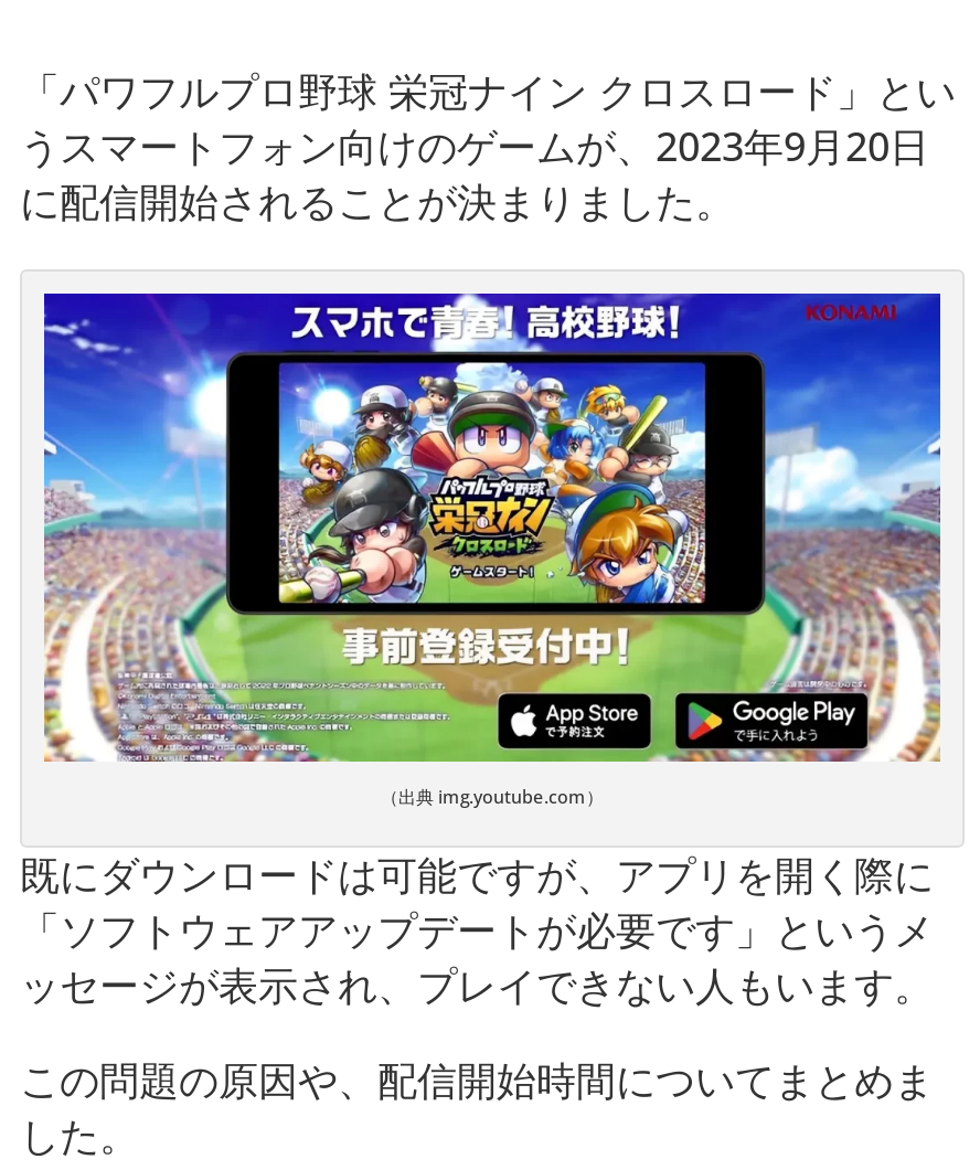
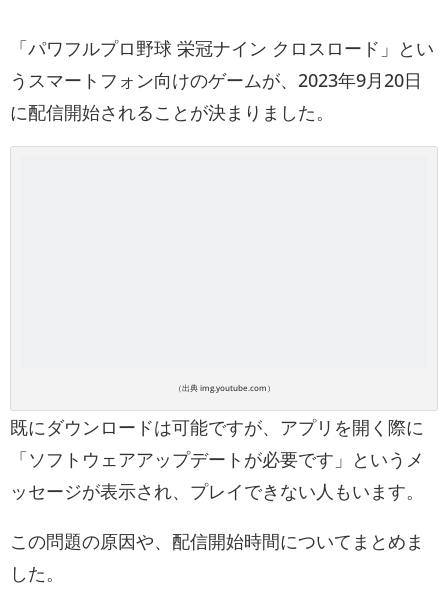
- [image]
